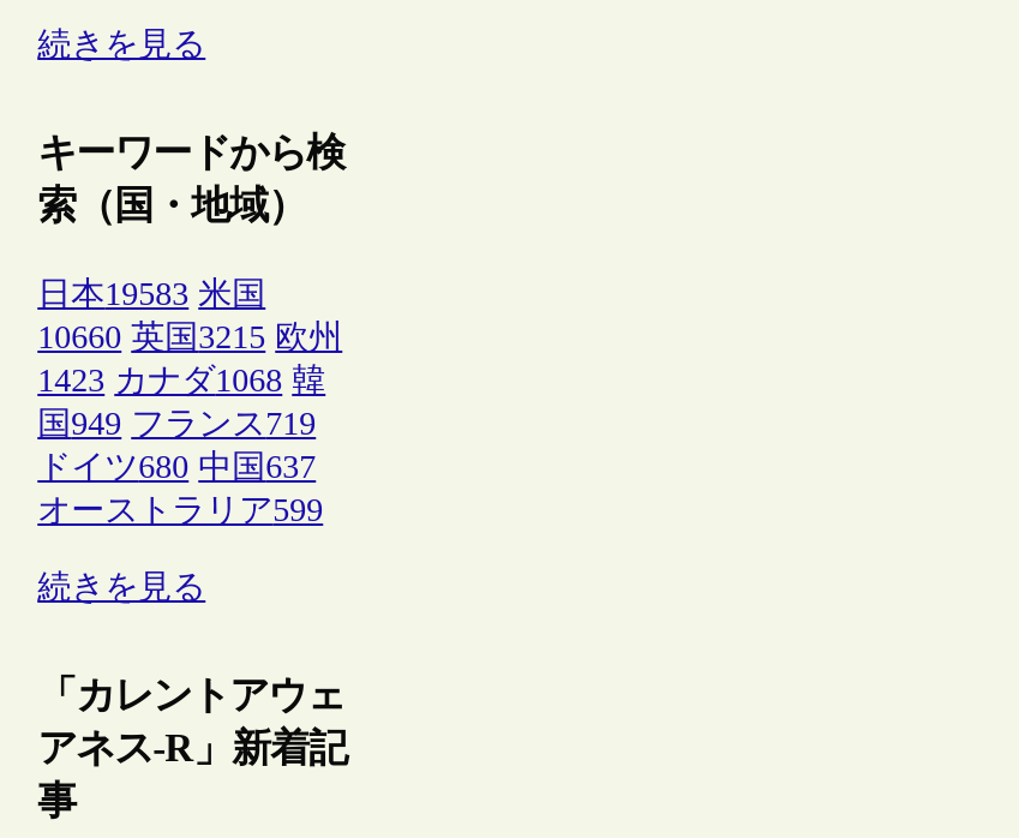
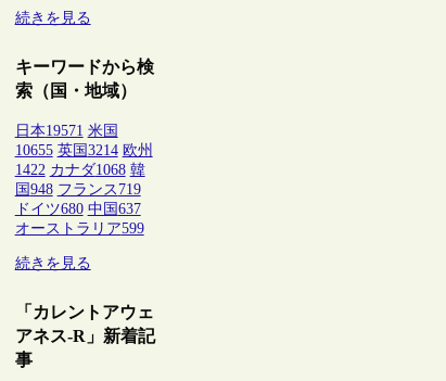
- 日本19583 米国
+ 日本19571 米国

- 10660 英国3215 欧州
+ 10655 英国3214 欧州

- 1423 カナダ1068 韓
+ 1422 カナダ1068 韓

- 国949 フランス719
+ 国948 フランス719
